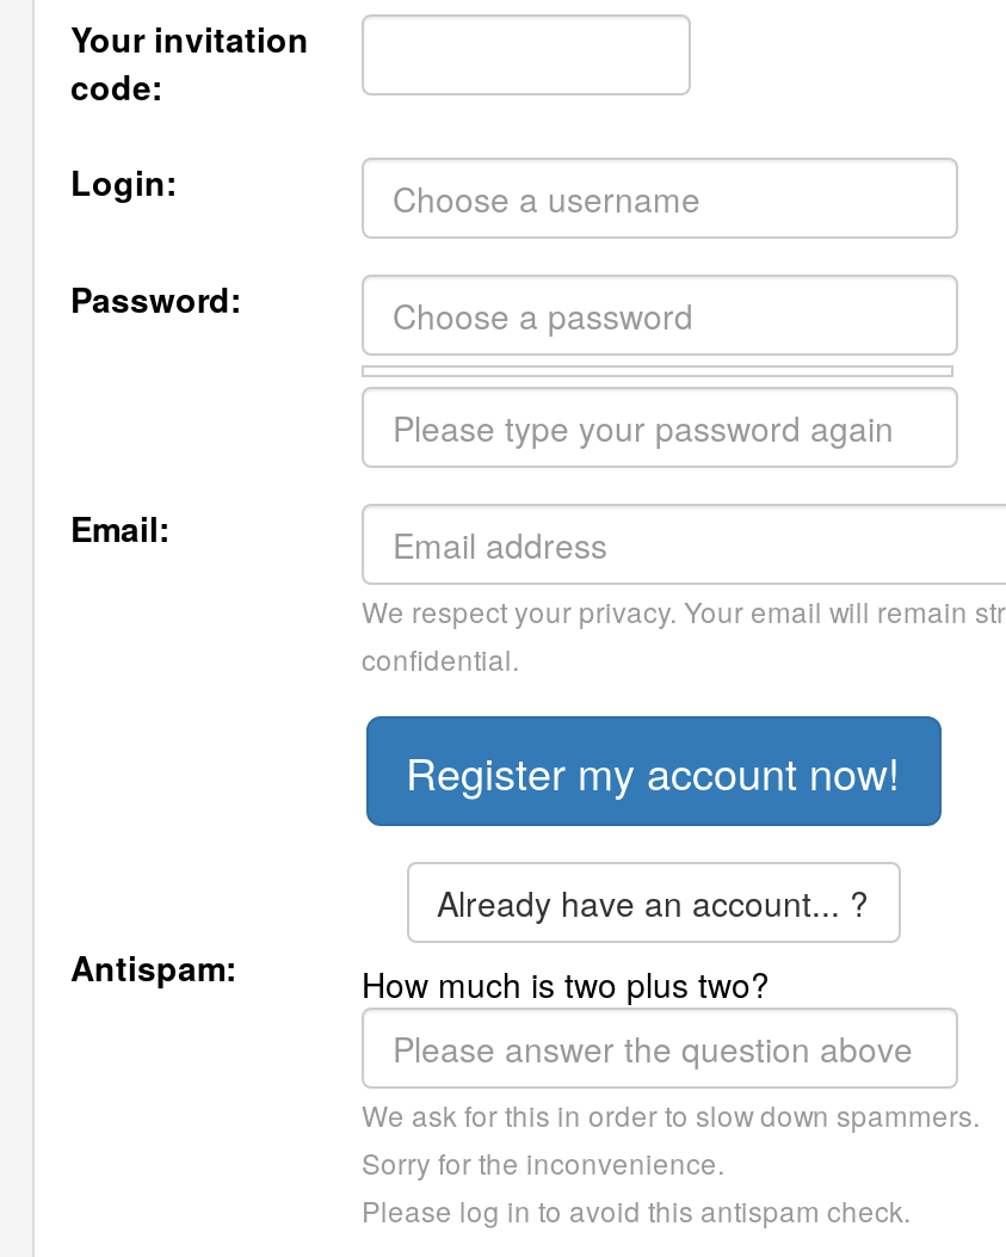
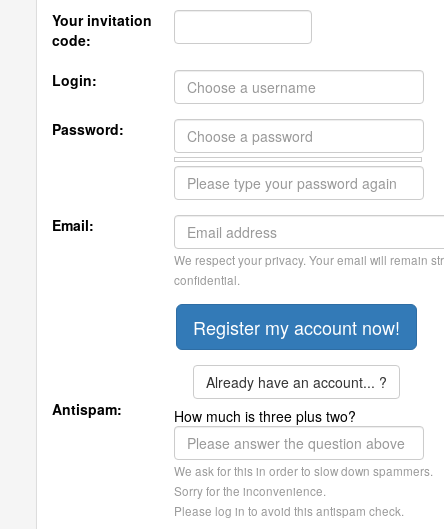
- How much is two plus two?
+ How much is three plus two?
